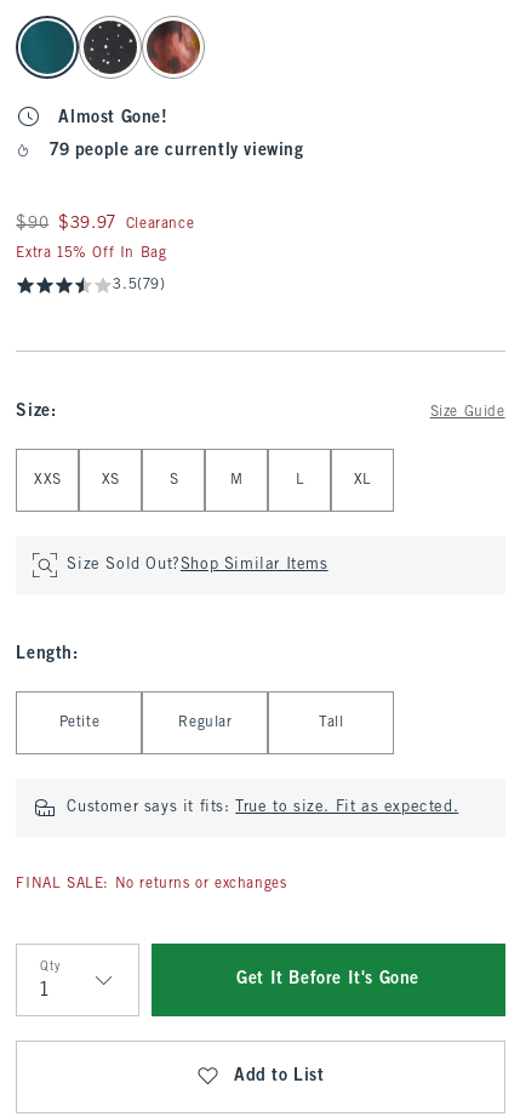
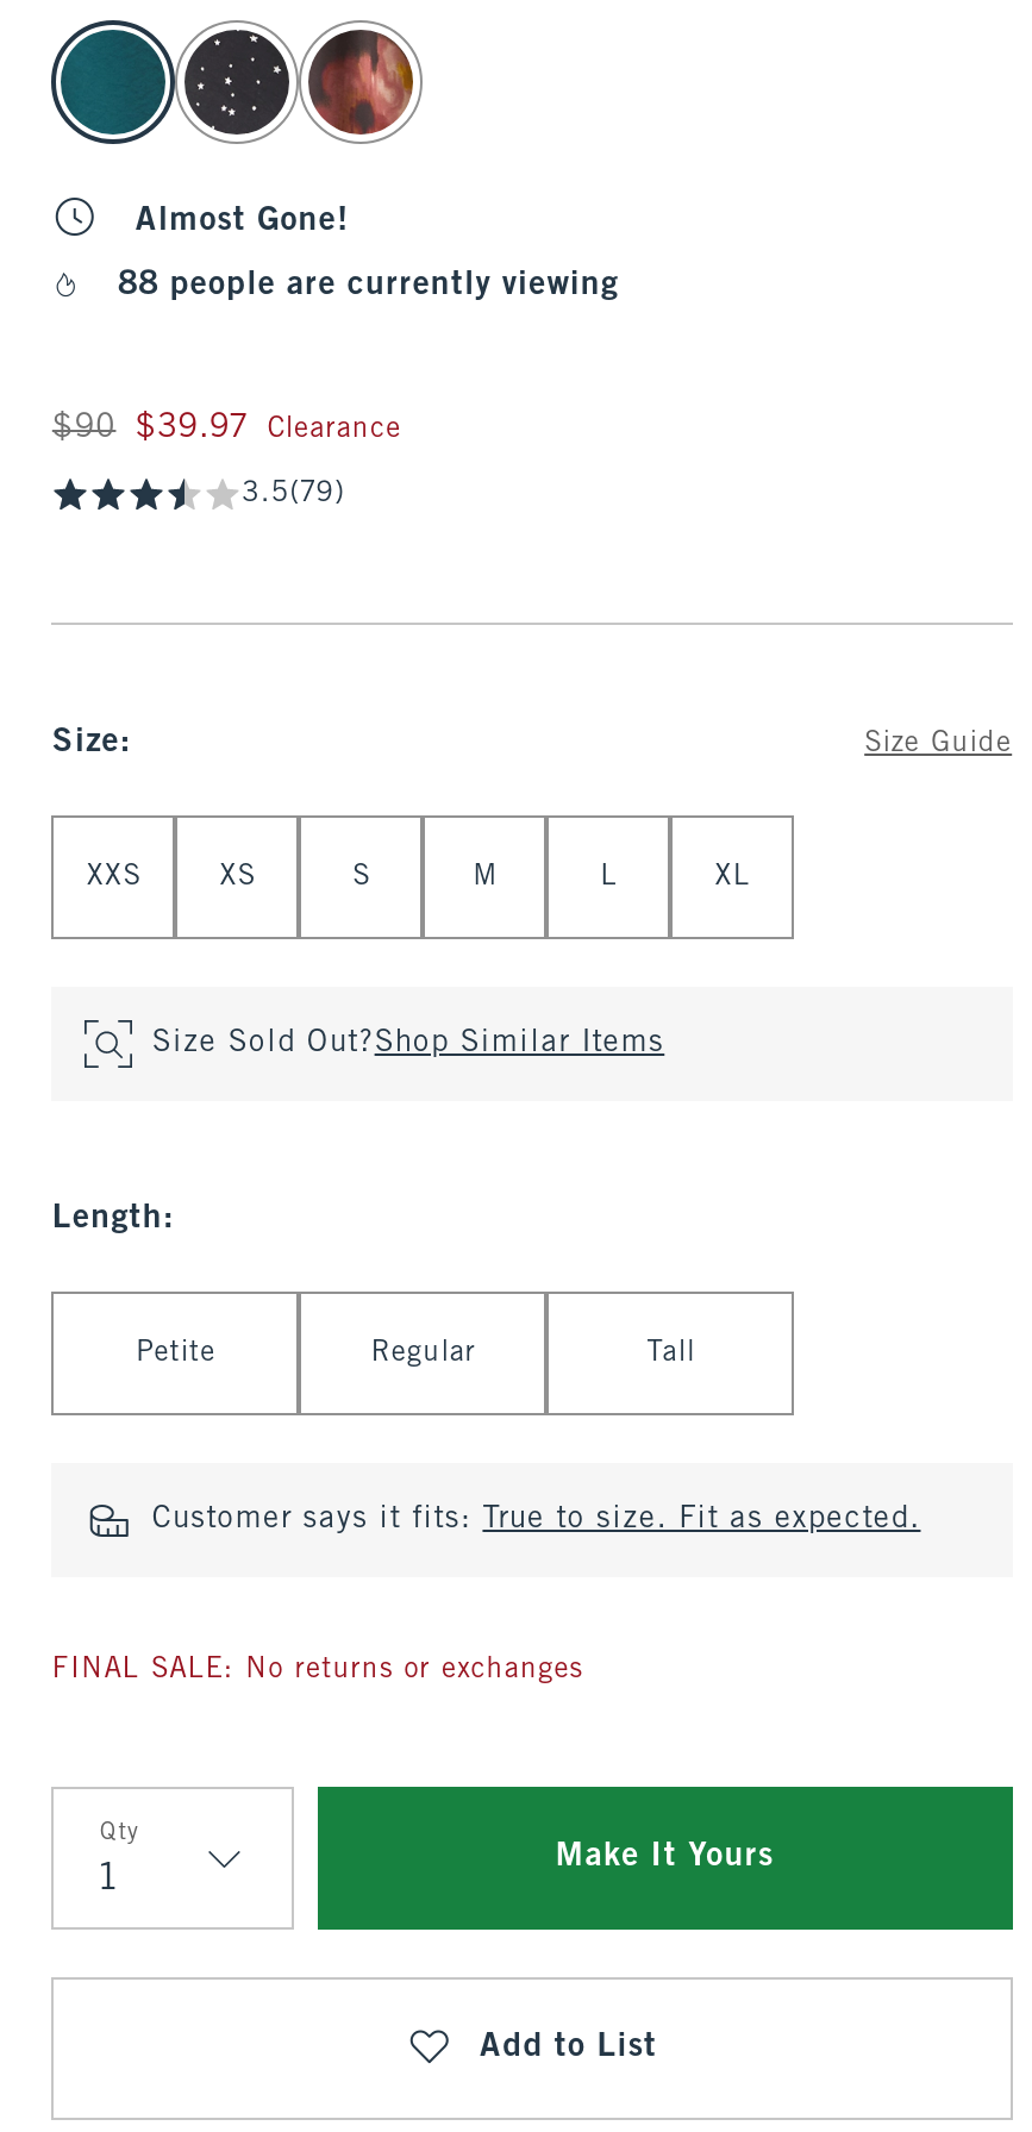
- 79 people are currently viewing
+ 88 people are currently viewing

- Extra 15% Off In Bag

- Get It Before It's Gone
+ Make It Yours
